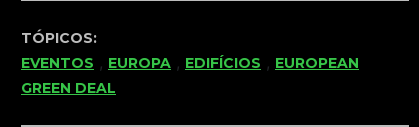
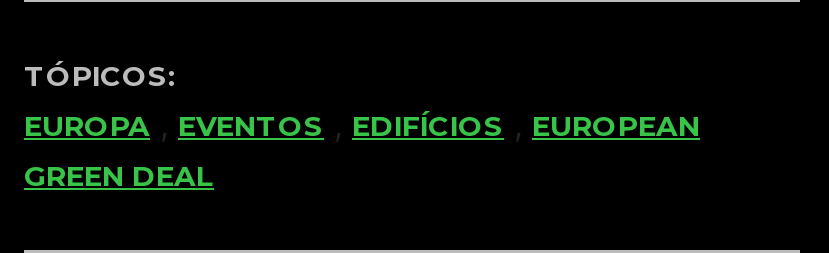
- EVENTOS, EUROPA, EDIFÍCIOS, EUROPEAN
+ EUROPA, EVENTOS, EDIFÍCIOS, EUROPEAN
